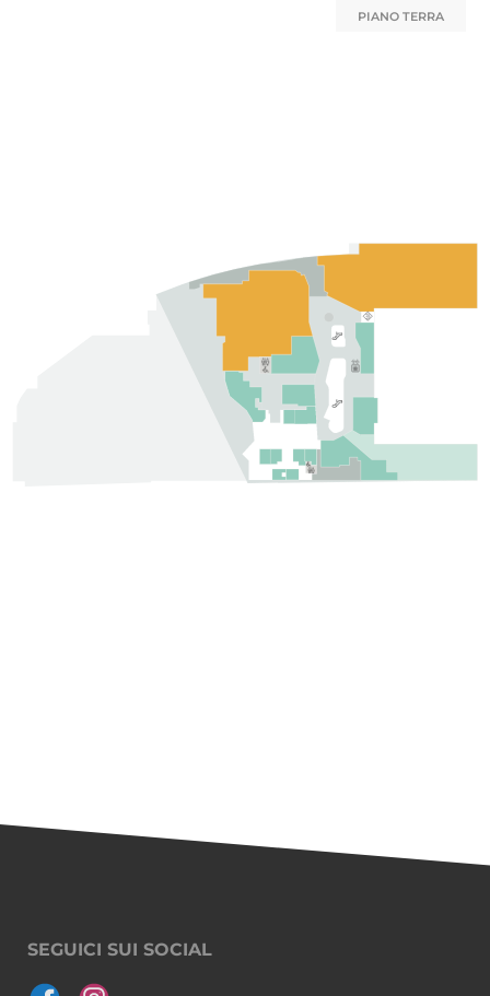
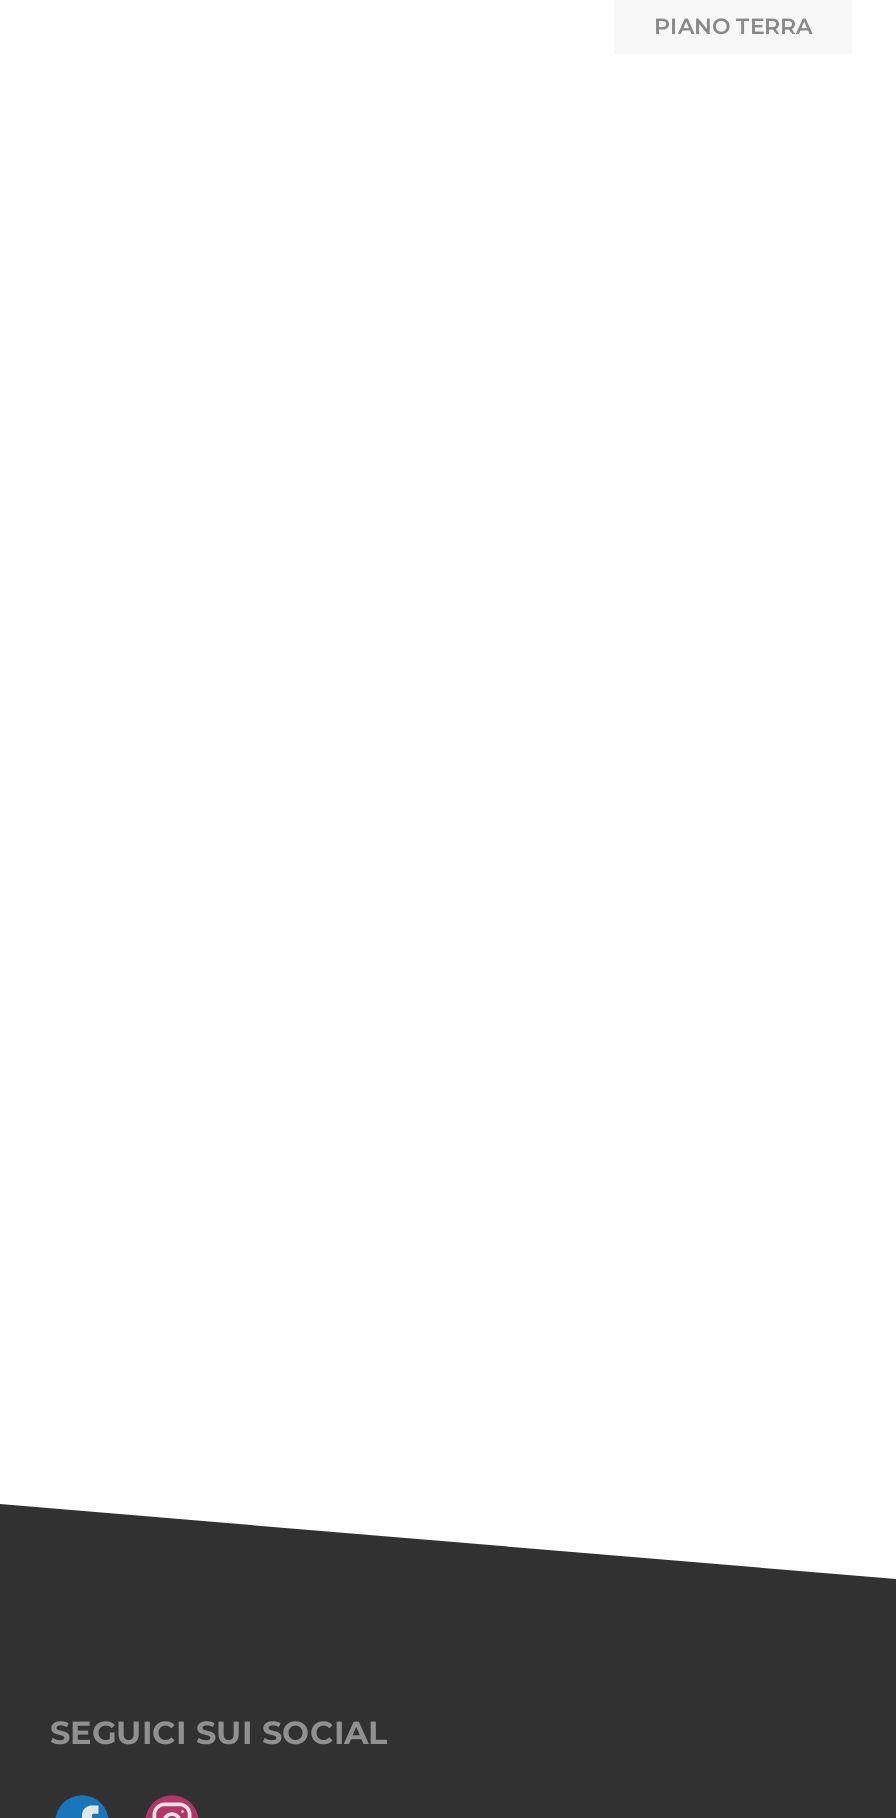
- [image]
